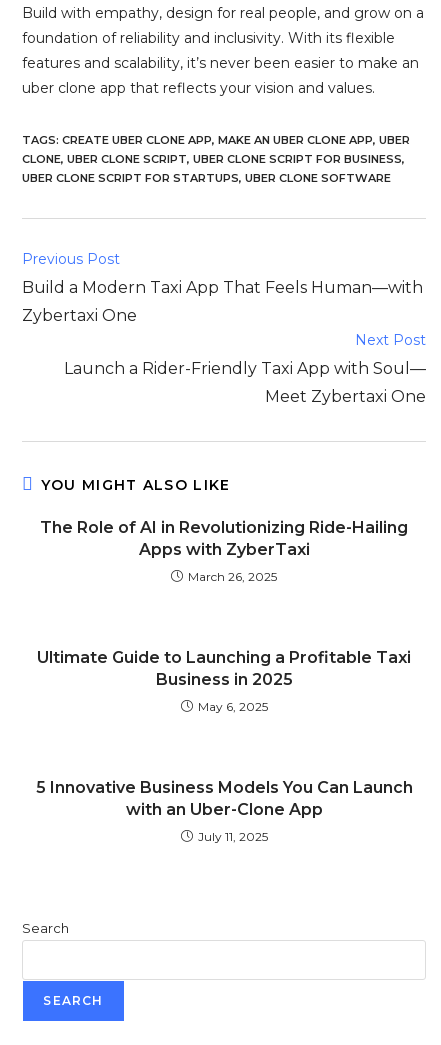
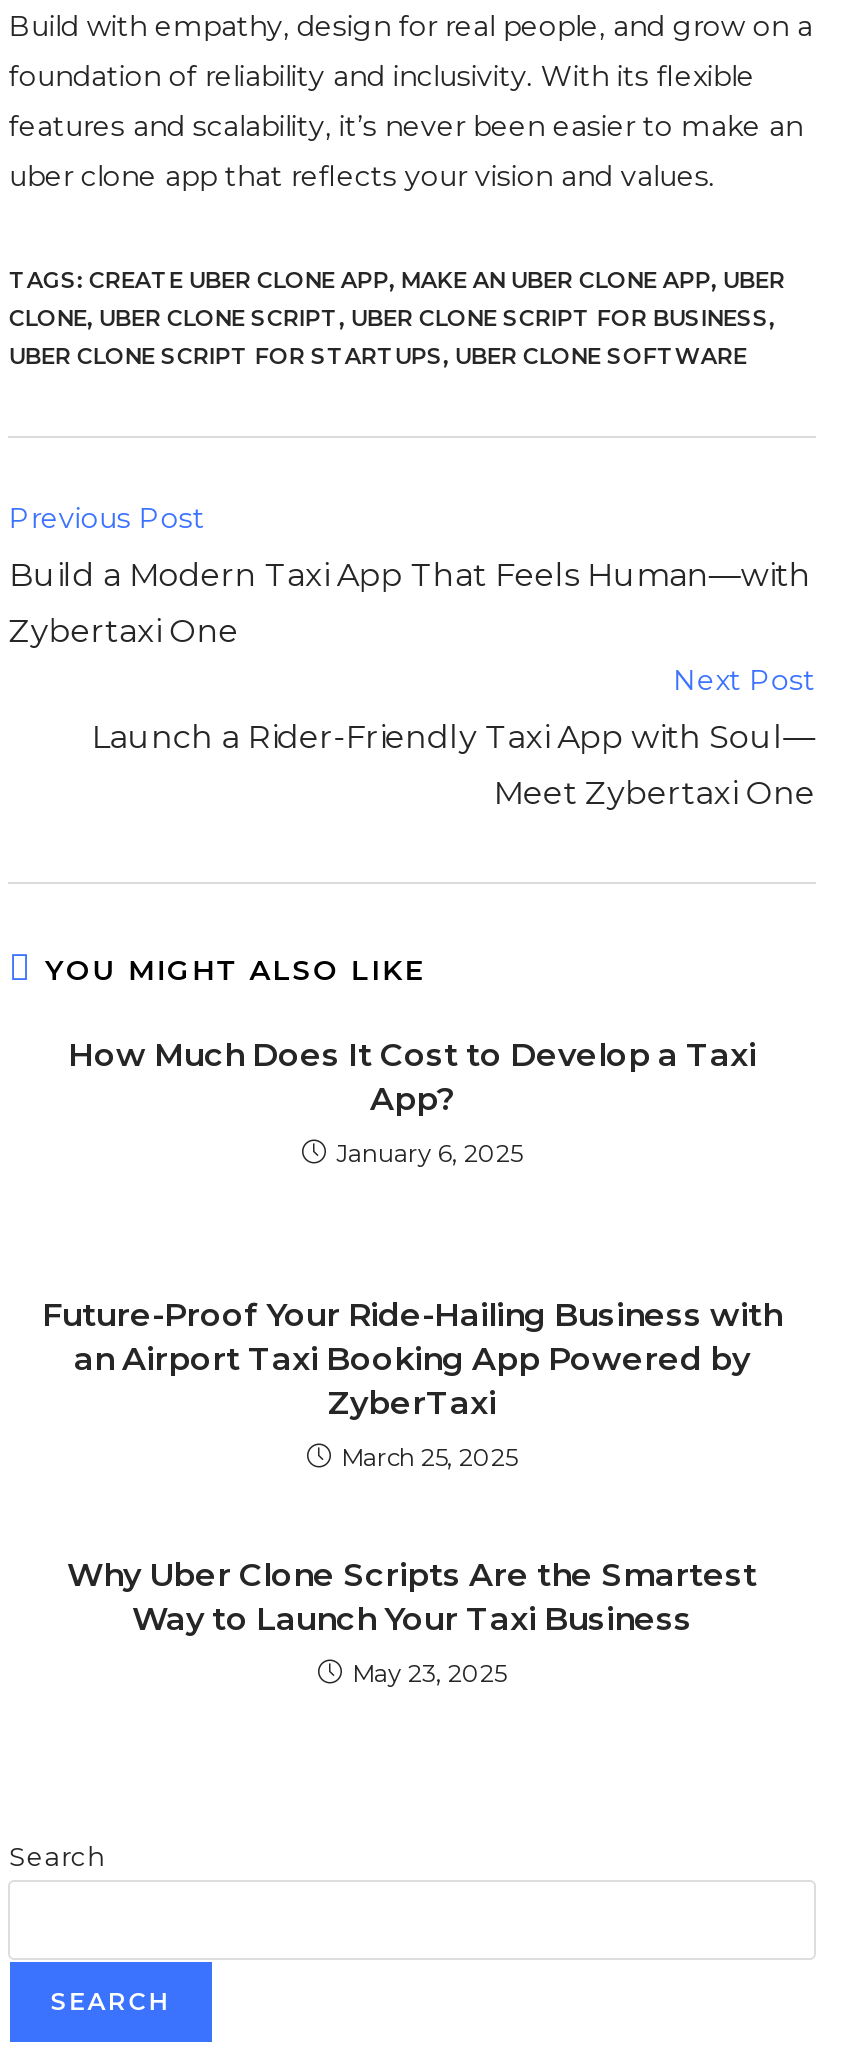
- The Role of AI in Revolutionizing Ride-Hailing
- Apps with ZyberTaxi
+ How Much Does It Cost to Develop a Taxi
+ App?

- March 26, 2025
+ January 6, 2025

- Ultimate Guide to Launching a Profitable Taxi
- Business in 2025
+ Future-Proof Your Ride-Hailing Business with
+ an Airport Taxi Booking App Powered by
+ ZyberTaxi

- May 6, 2025
+ March 25, 2025

- 5 Innovative Business Models You Can Launch
- with an Uber-Clone App
+ Why Uber Clone Scripts Are the Smartest
+ Way to Launch Your Taxi Business

- July 11, 2025
+ May 23, 2025
